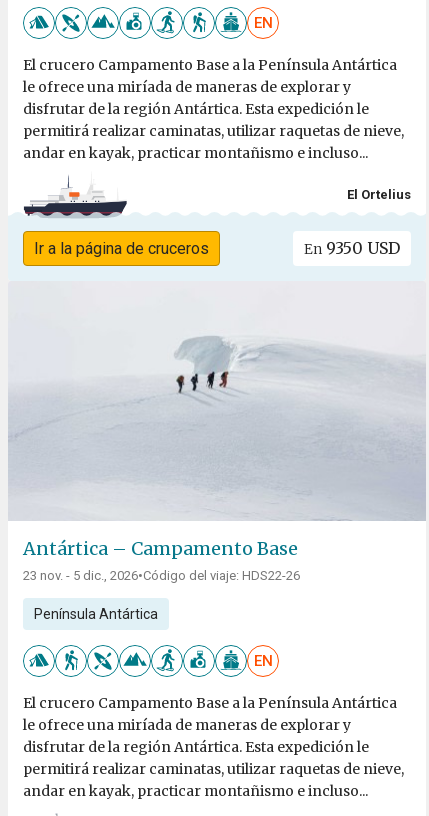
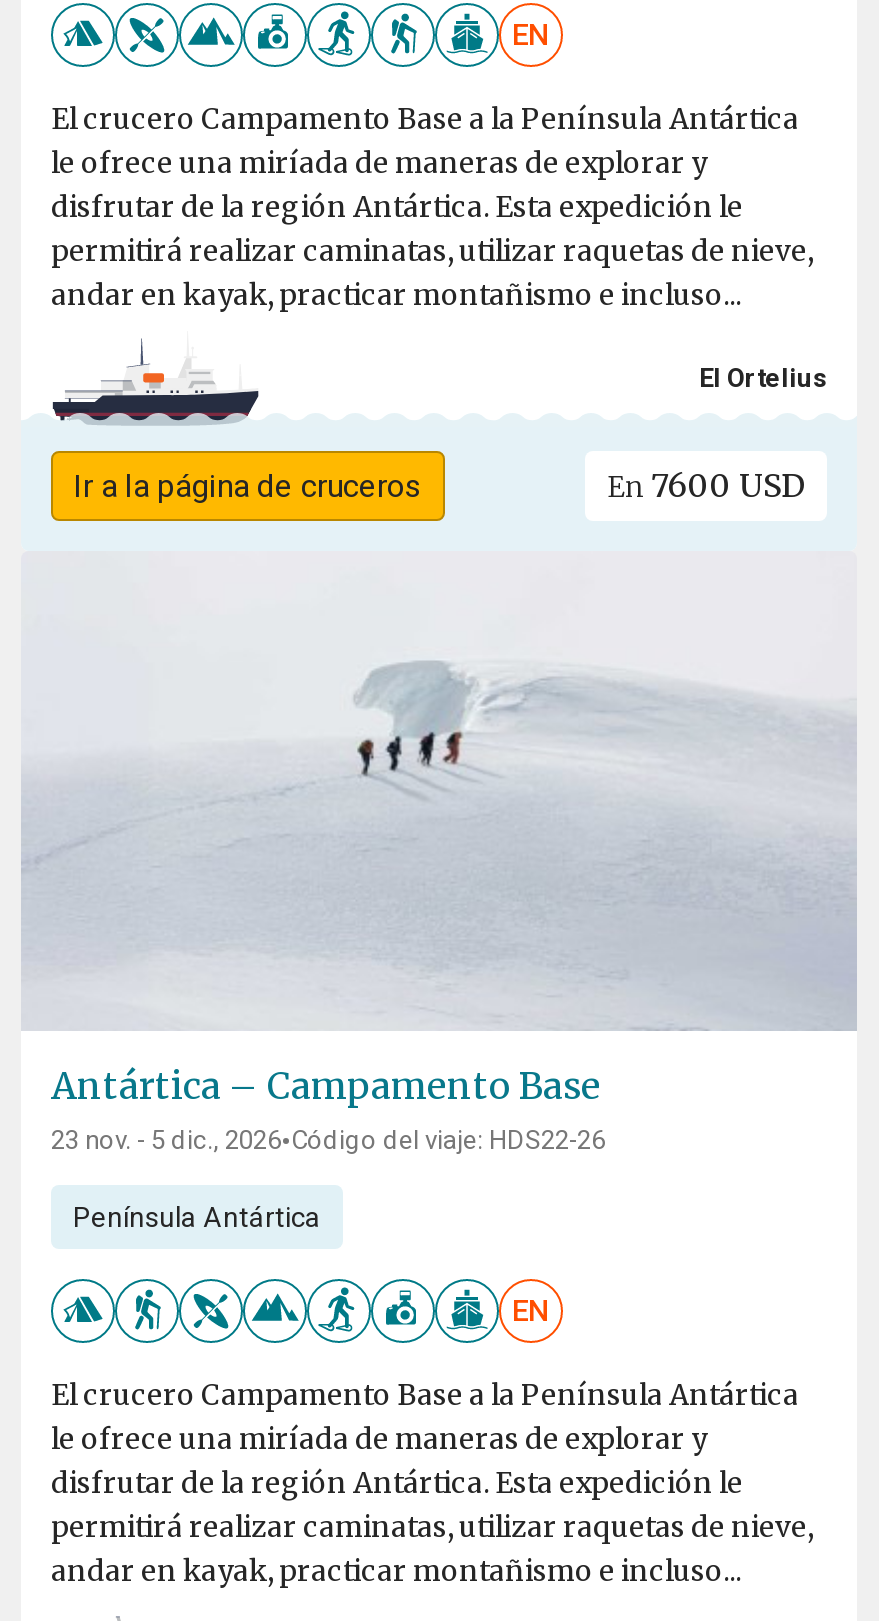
- En 9350 USD
+ En 7600 USD
